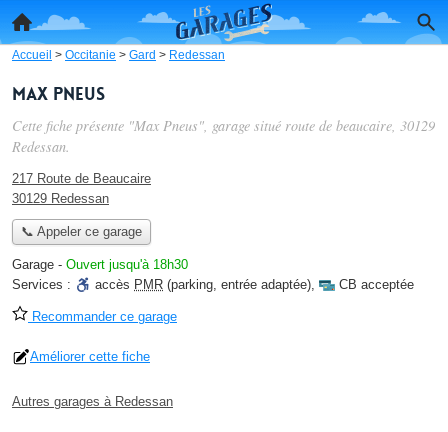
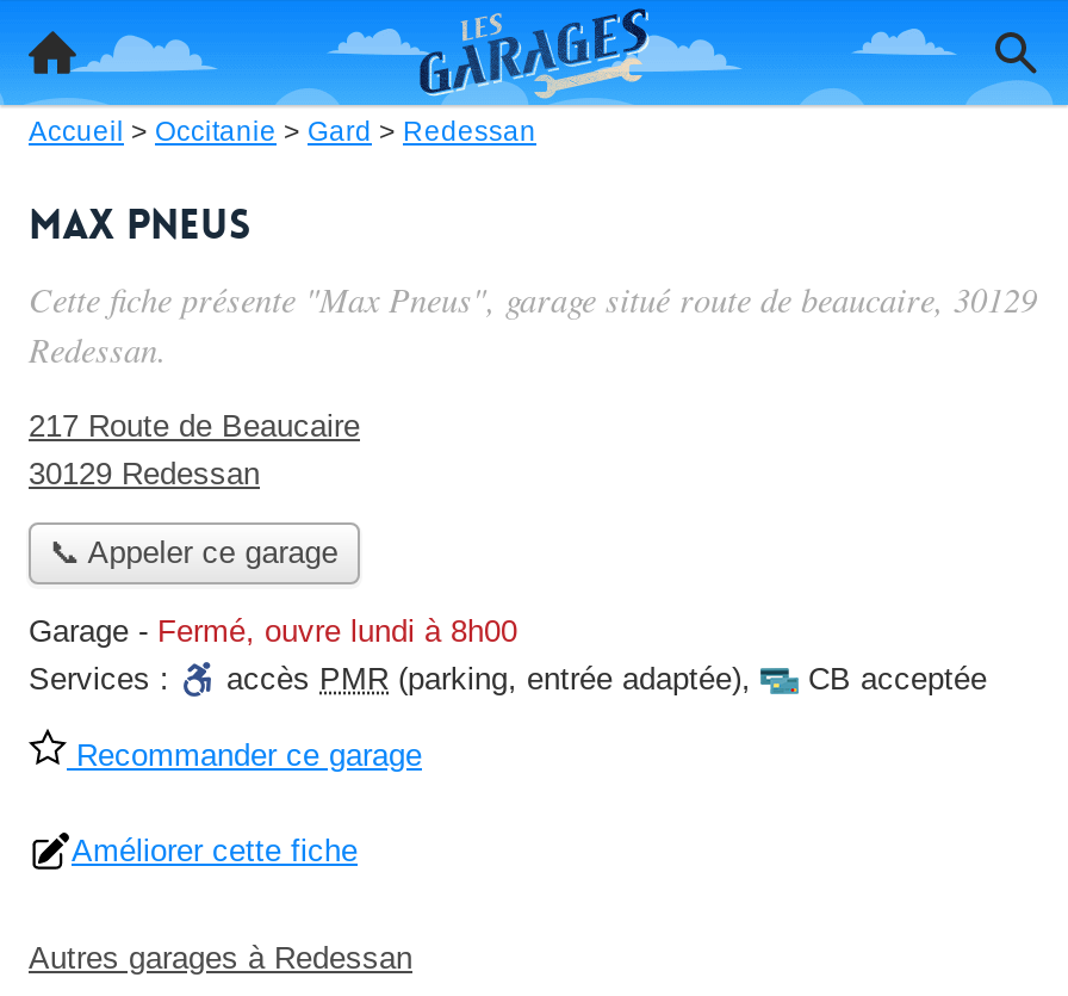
- Garage - Ouvert jusqu'à 18h30
+ Garage - Fermé, ouvre lundi à 8h00
